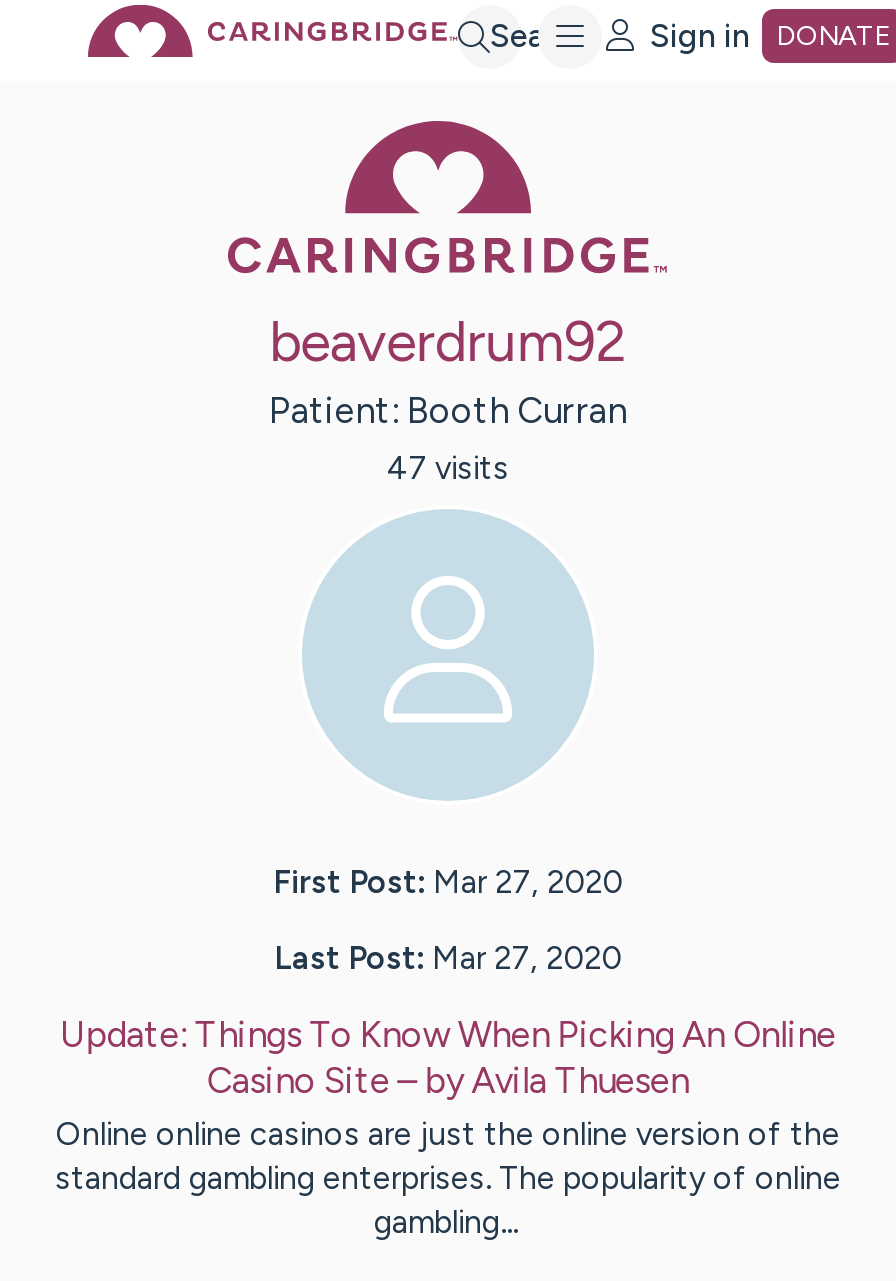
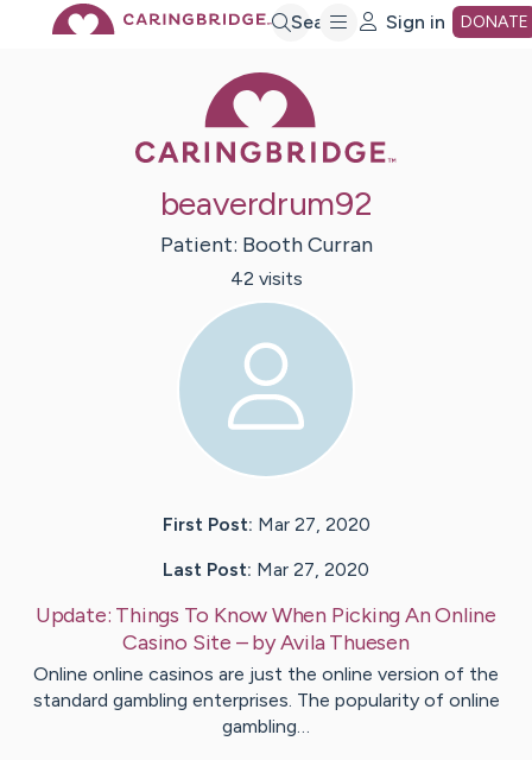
- 47 visits
+ 42 visits
